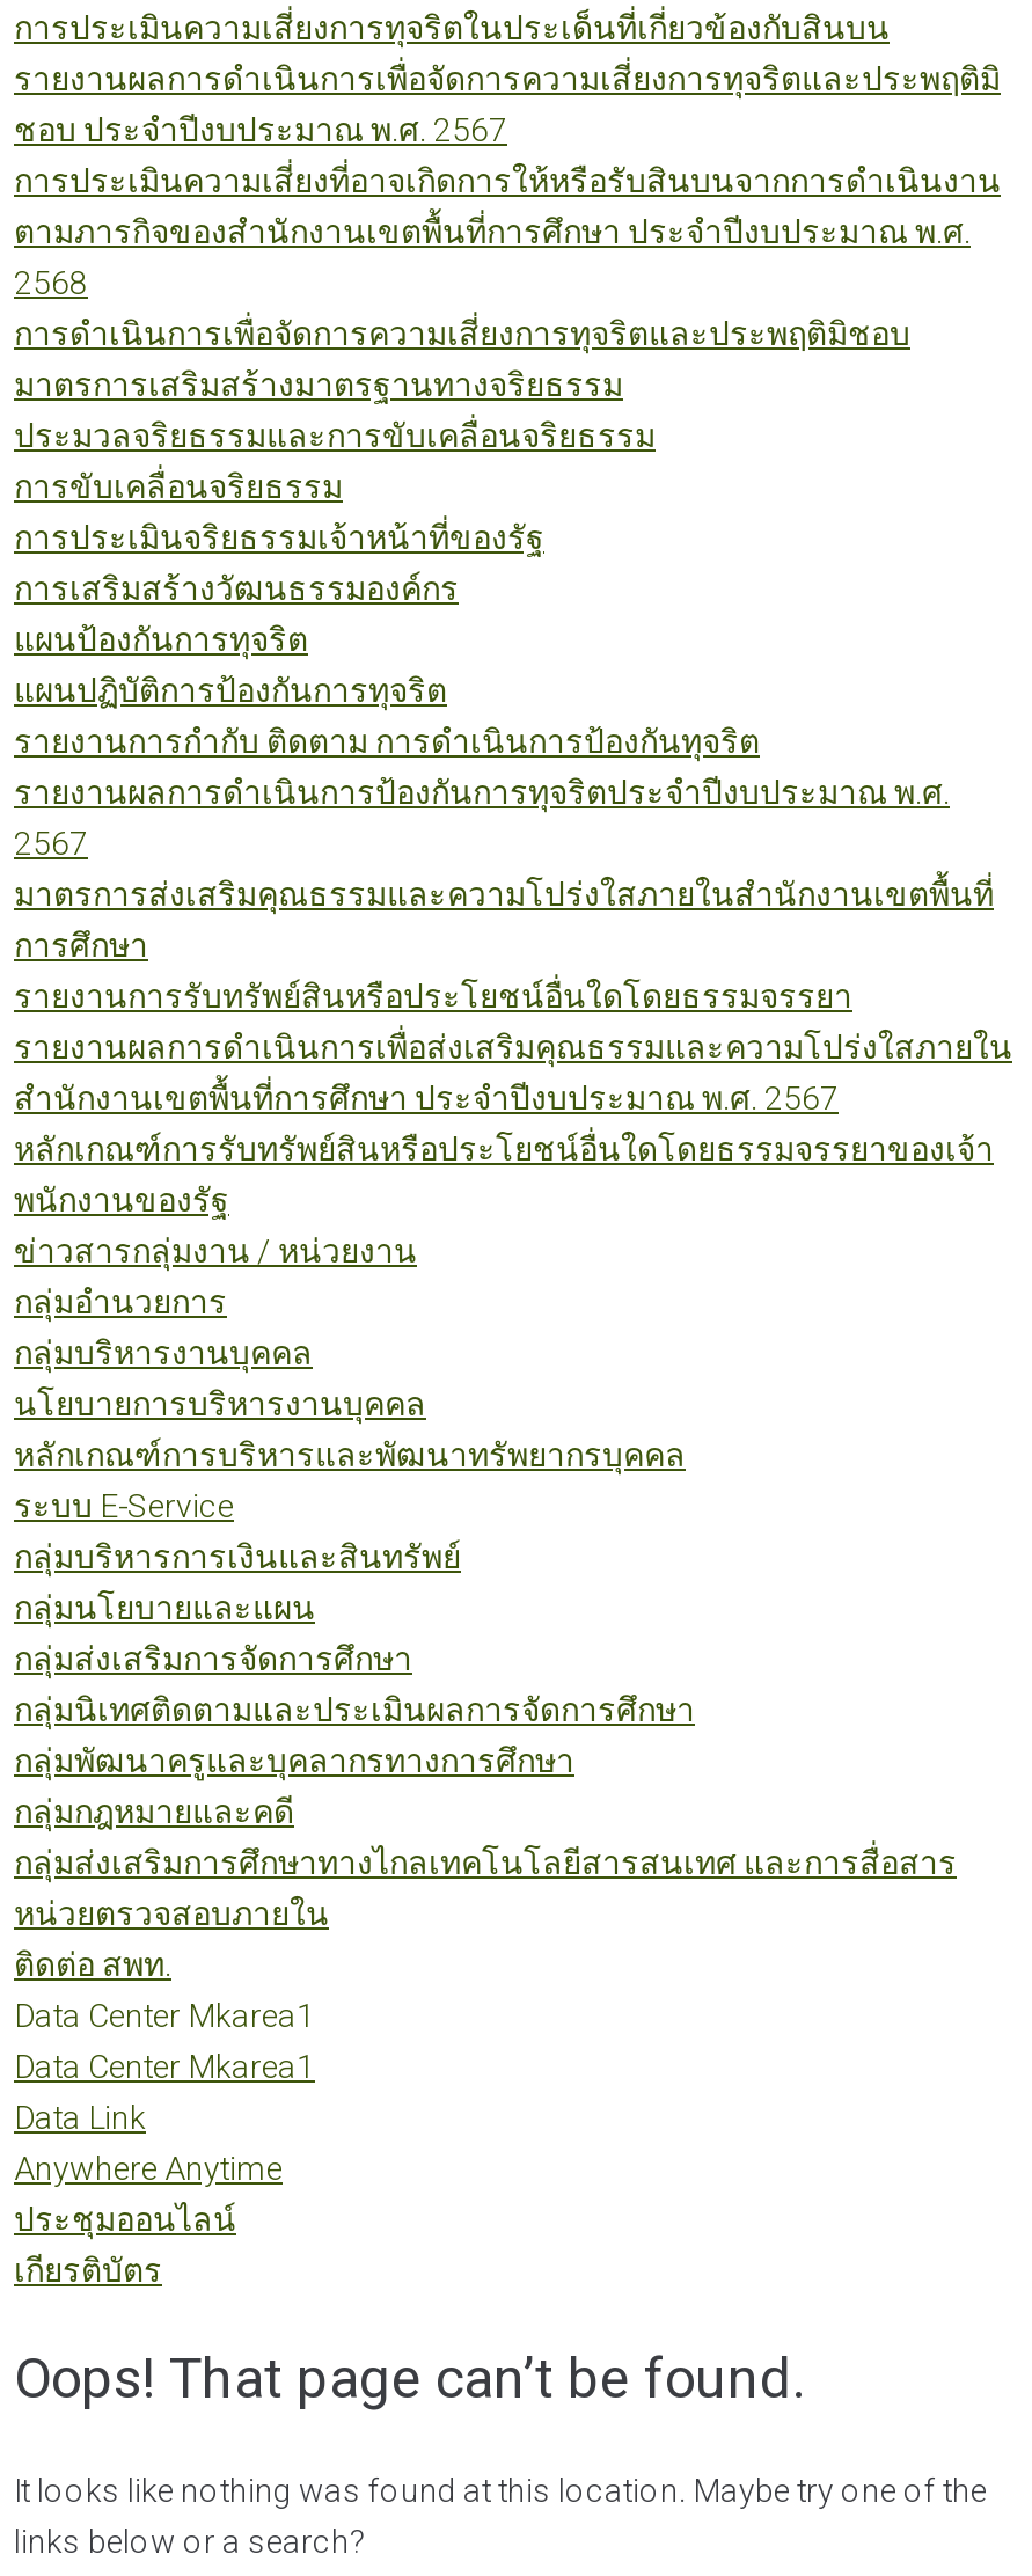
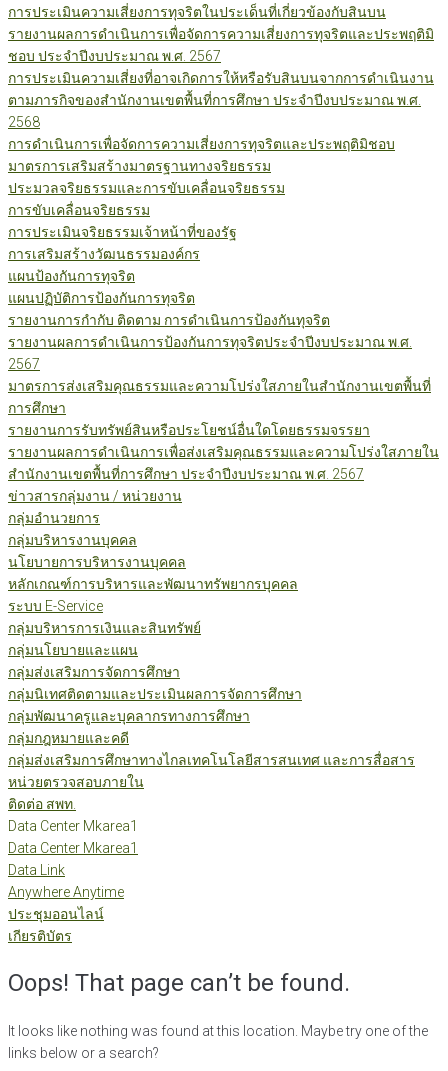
- หลักเกณฑ์การรับทรัพย์สินหรือประโยชน์อื่นใดโดยธรรมจรรยาของเจ้า
- พนักงานของรัฐ
